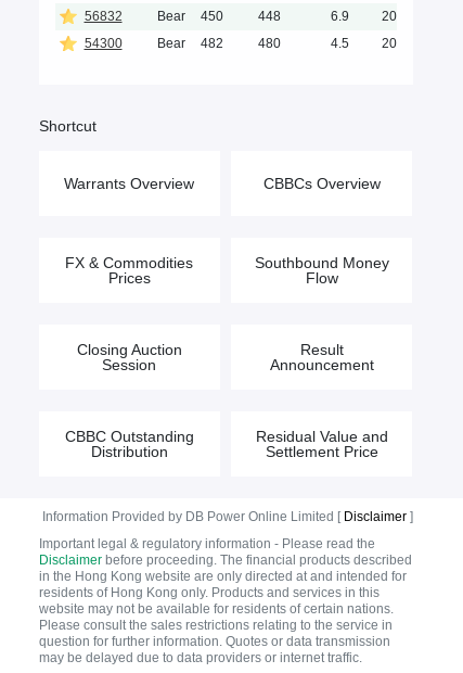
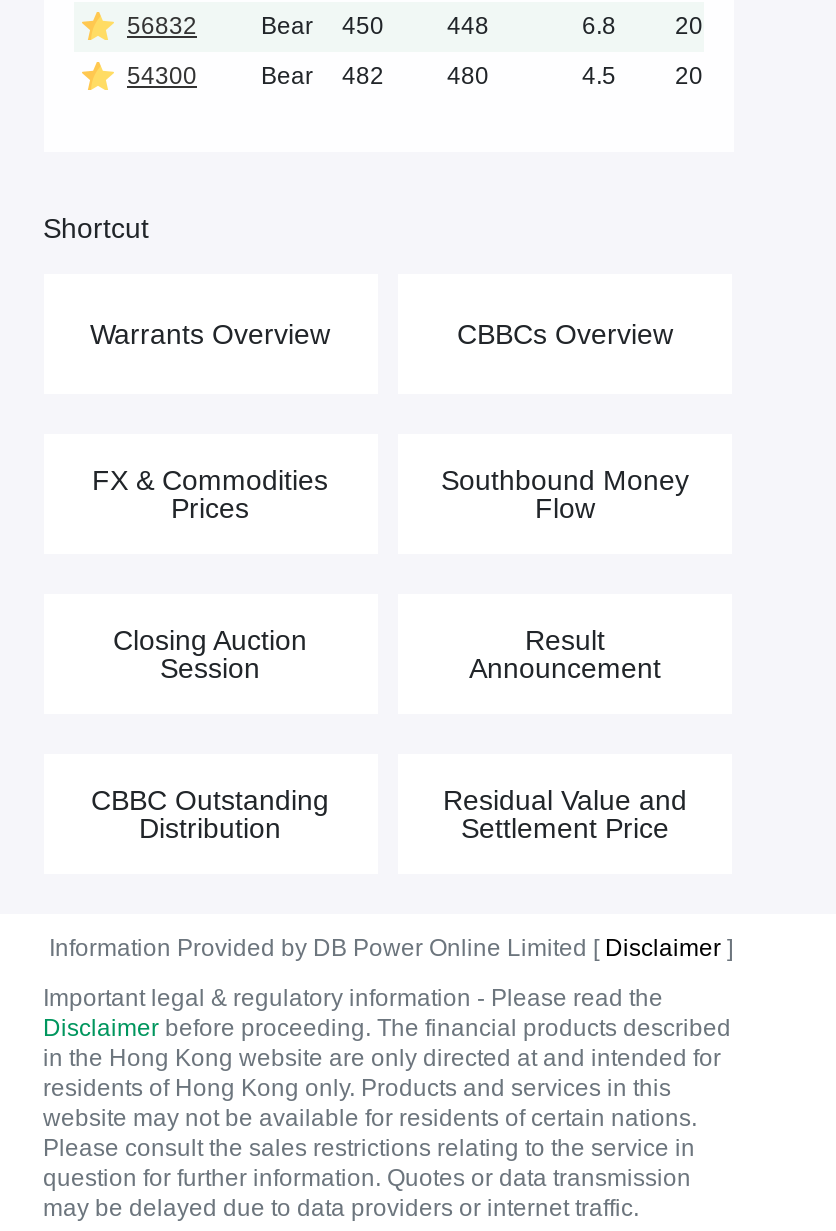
- 6.9
+ 6.8
